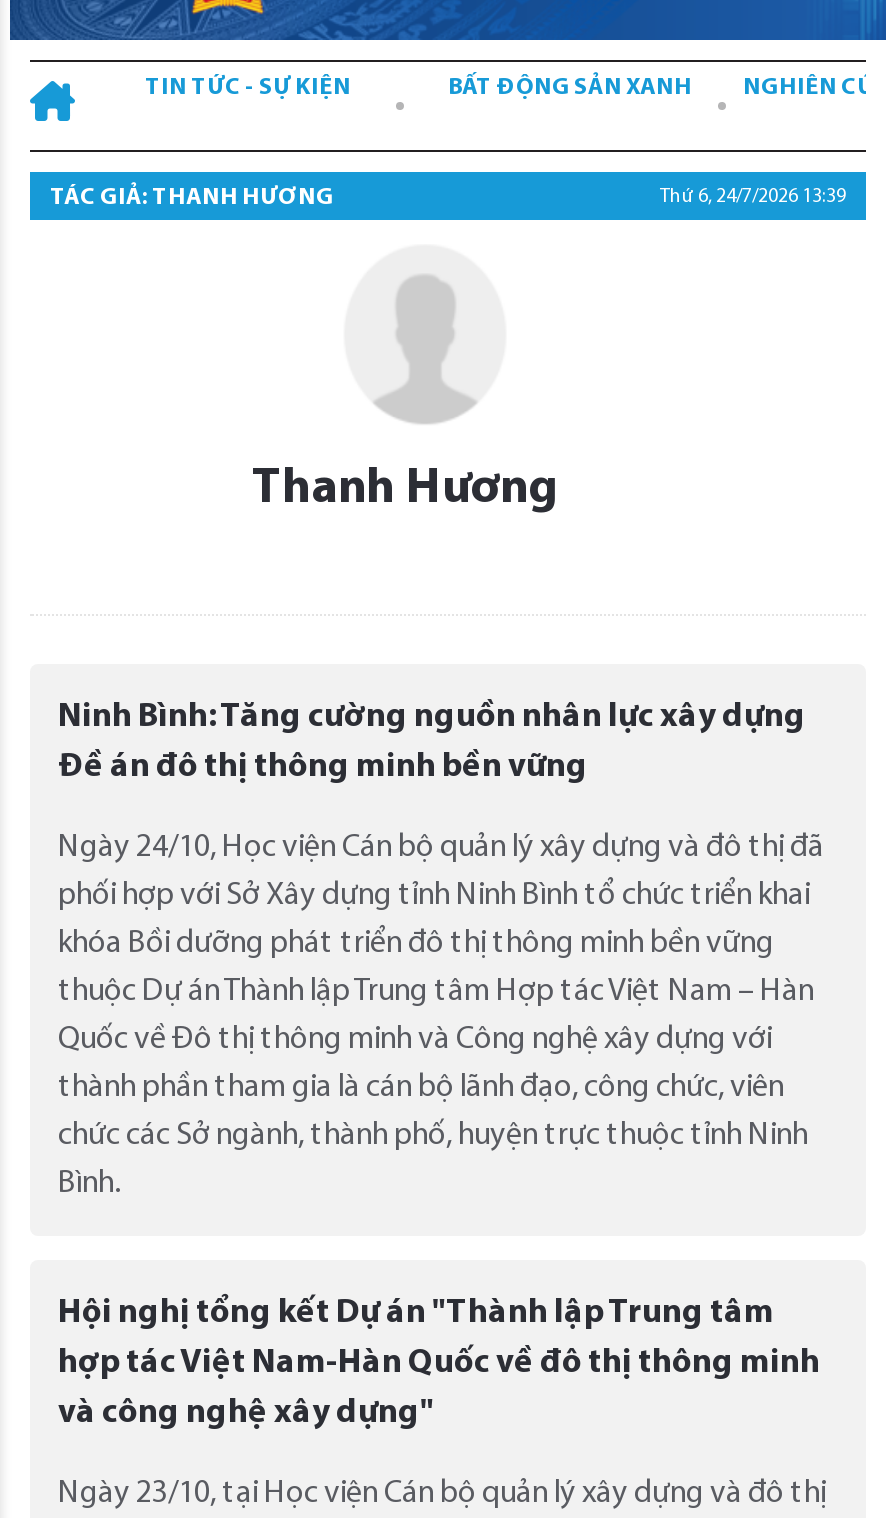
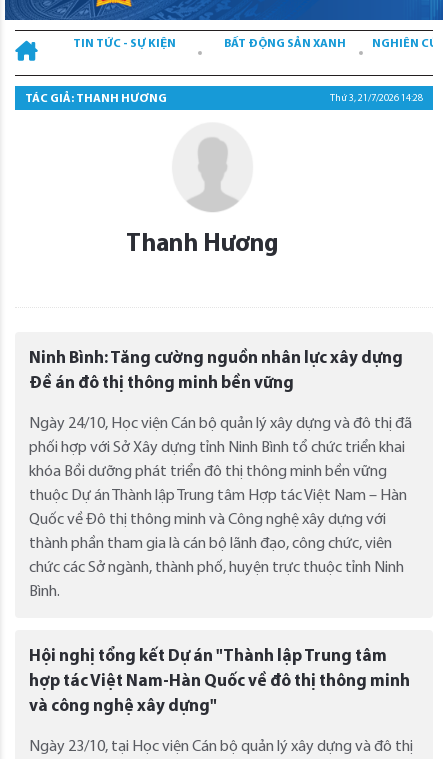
- Thứ 6, 24/7/2026 13:39
+ Thứ 3, 21/7/2026 14:28
